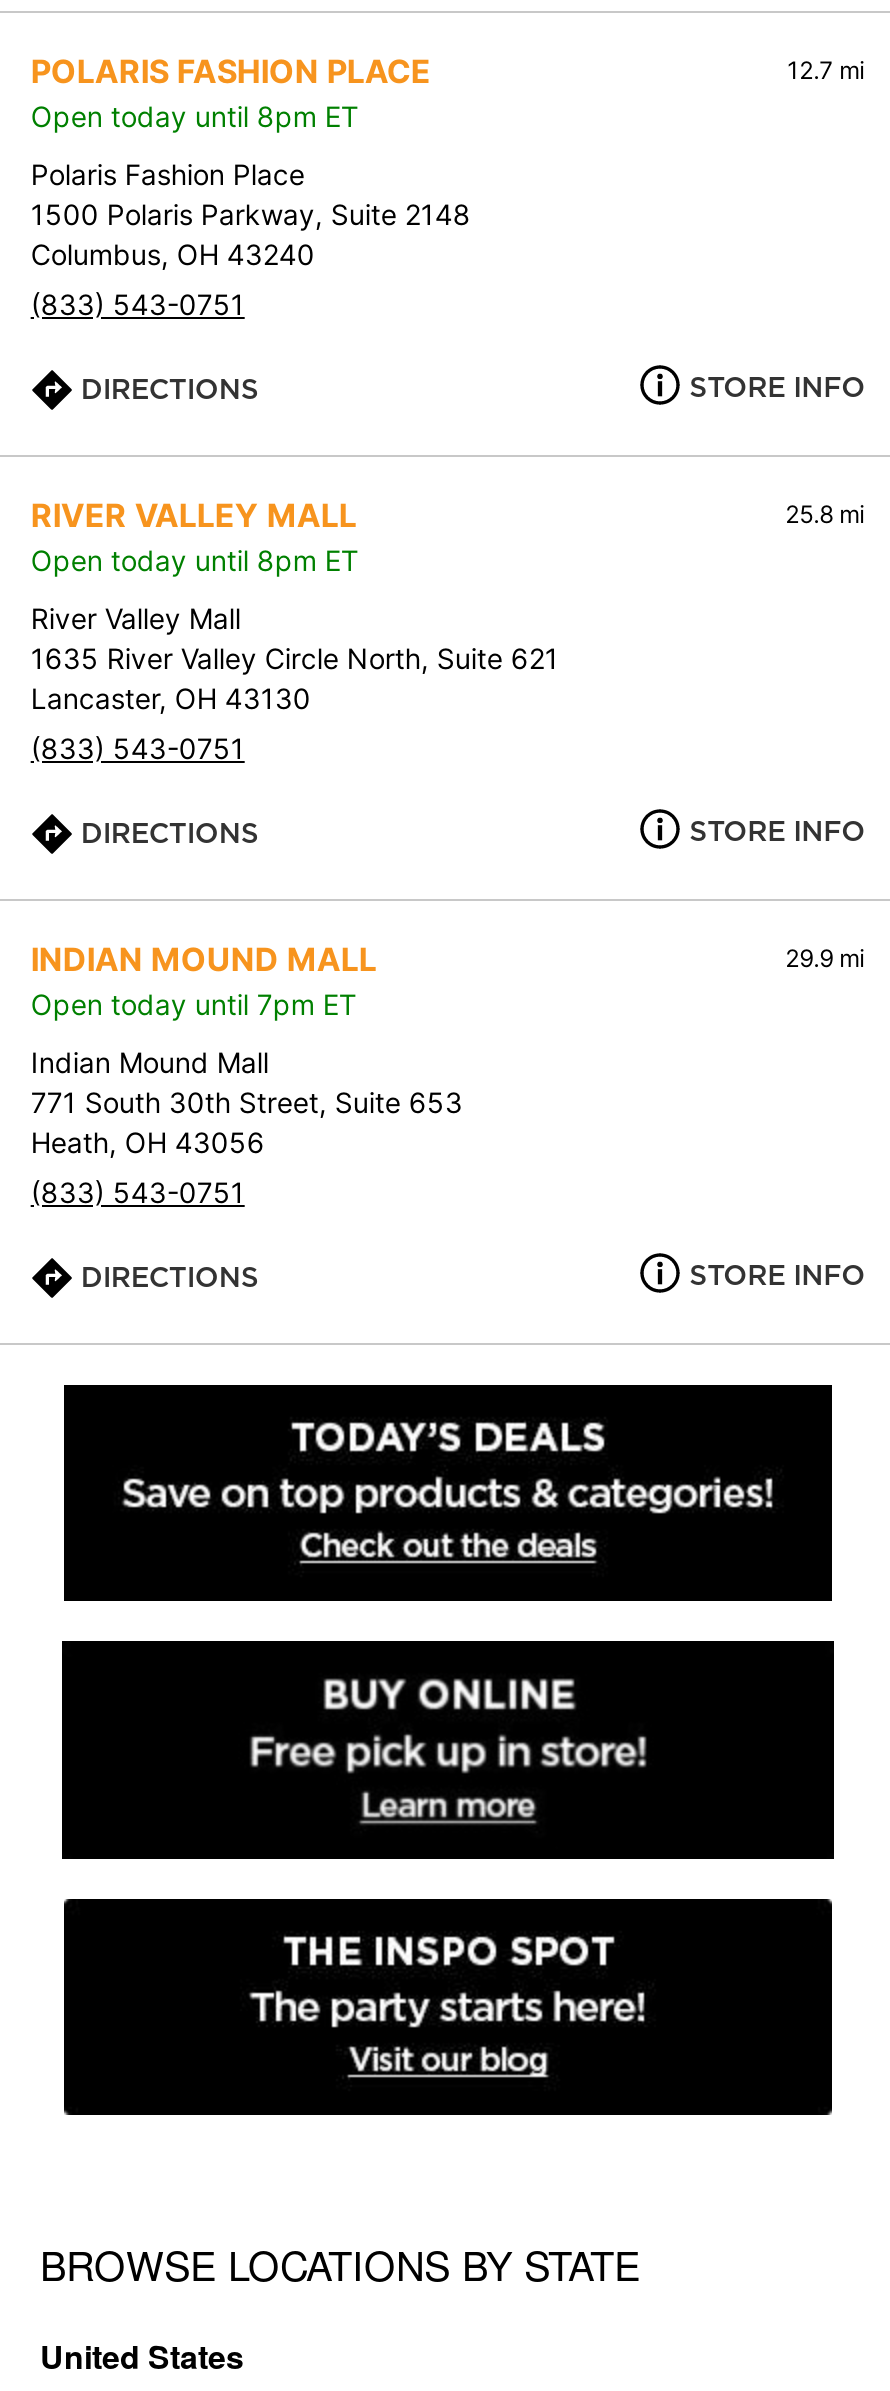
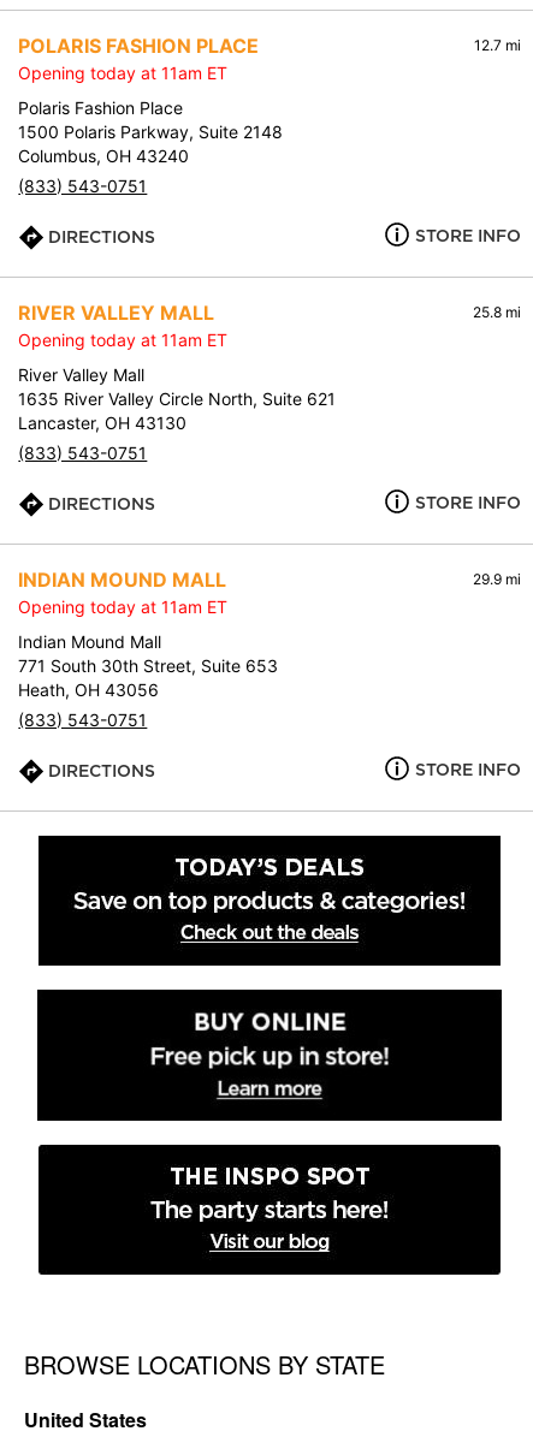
- Open today until 8pm ET
+ Opening today at 11am ET

- Open today until 8pm ET
+ Opening today at 11am ET

- Open today until 7pm ET
+ Opening today at 11am ET
